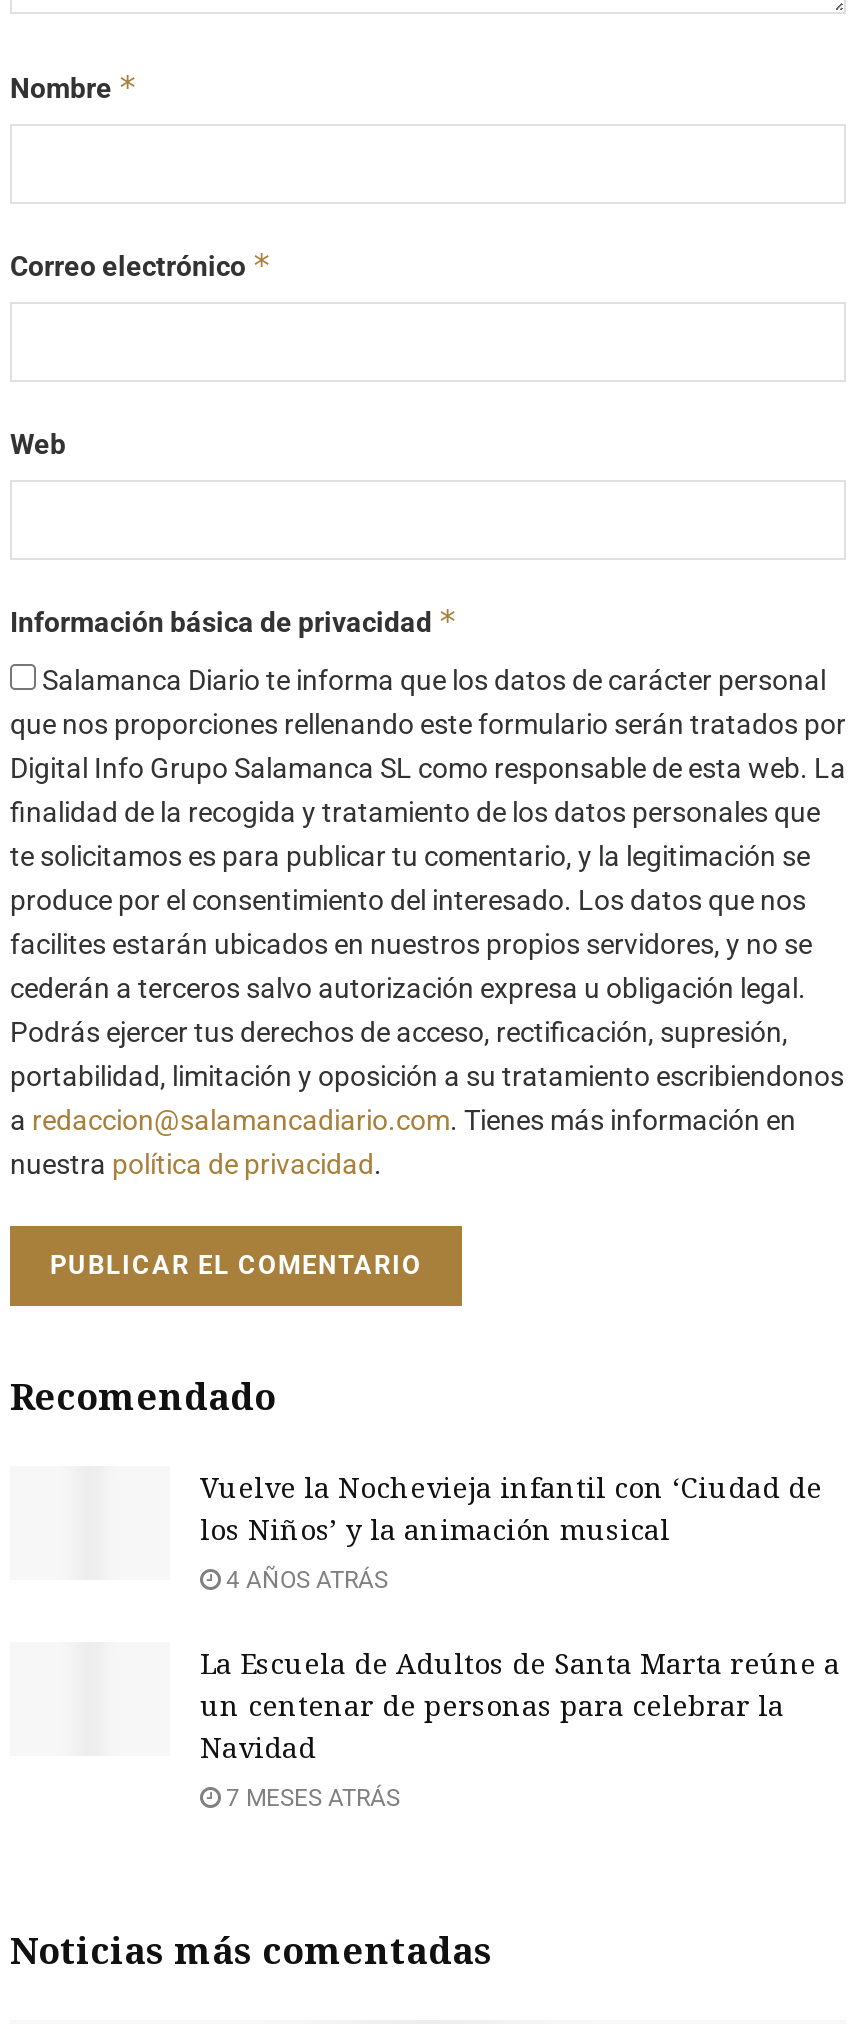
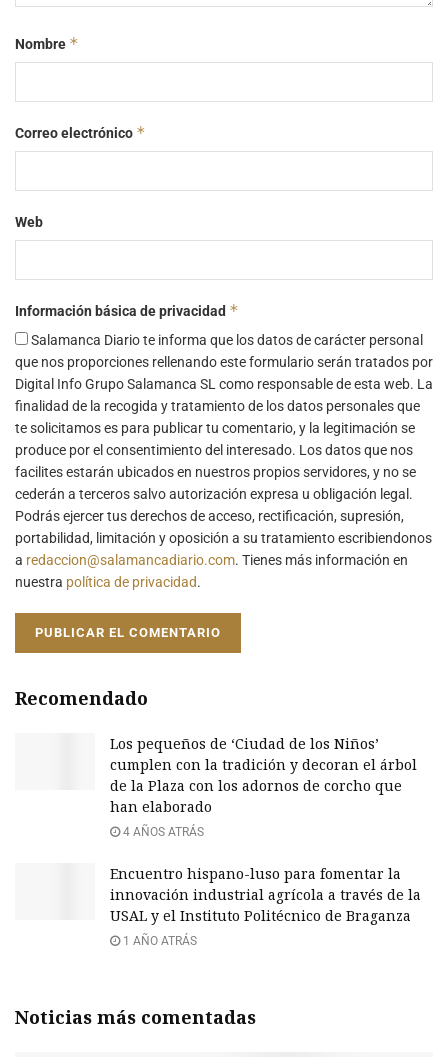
- Vuelve la Nochevieja infantil con ‘Ciudad de
- los Niños’ y la animación musical
+ Los pequeños de ‘Ciudad de los Niños’
+ cumplen con la tradición y decoran el árbol
+ de la Plaza con los adornos de corcho que
+ han elaborado

- La Escuela de Adultos de Santa Marta reúne a
- un centenar de personas para celebrar la
- Navidad
+ Encuentro hispano-luso para fomentar la
+ innovación industrial agrícola a través de la
+ USAL y el Instituto Politécnico de Braganza

- 7 MESES ATRÁS
+ 1 AÑO ATRÁS
